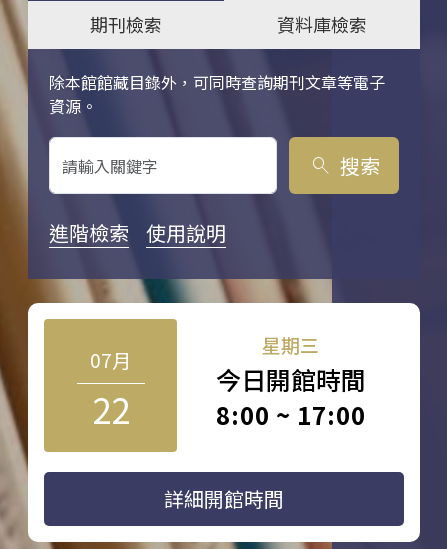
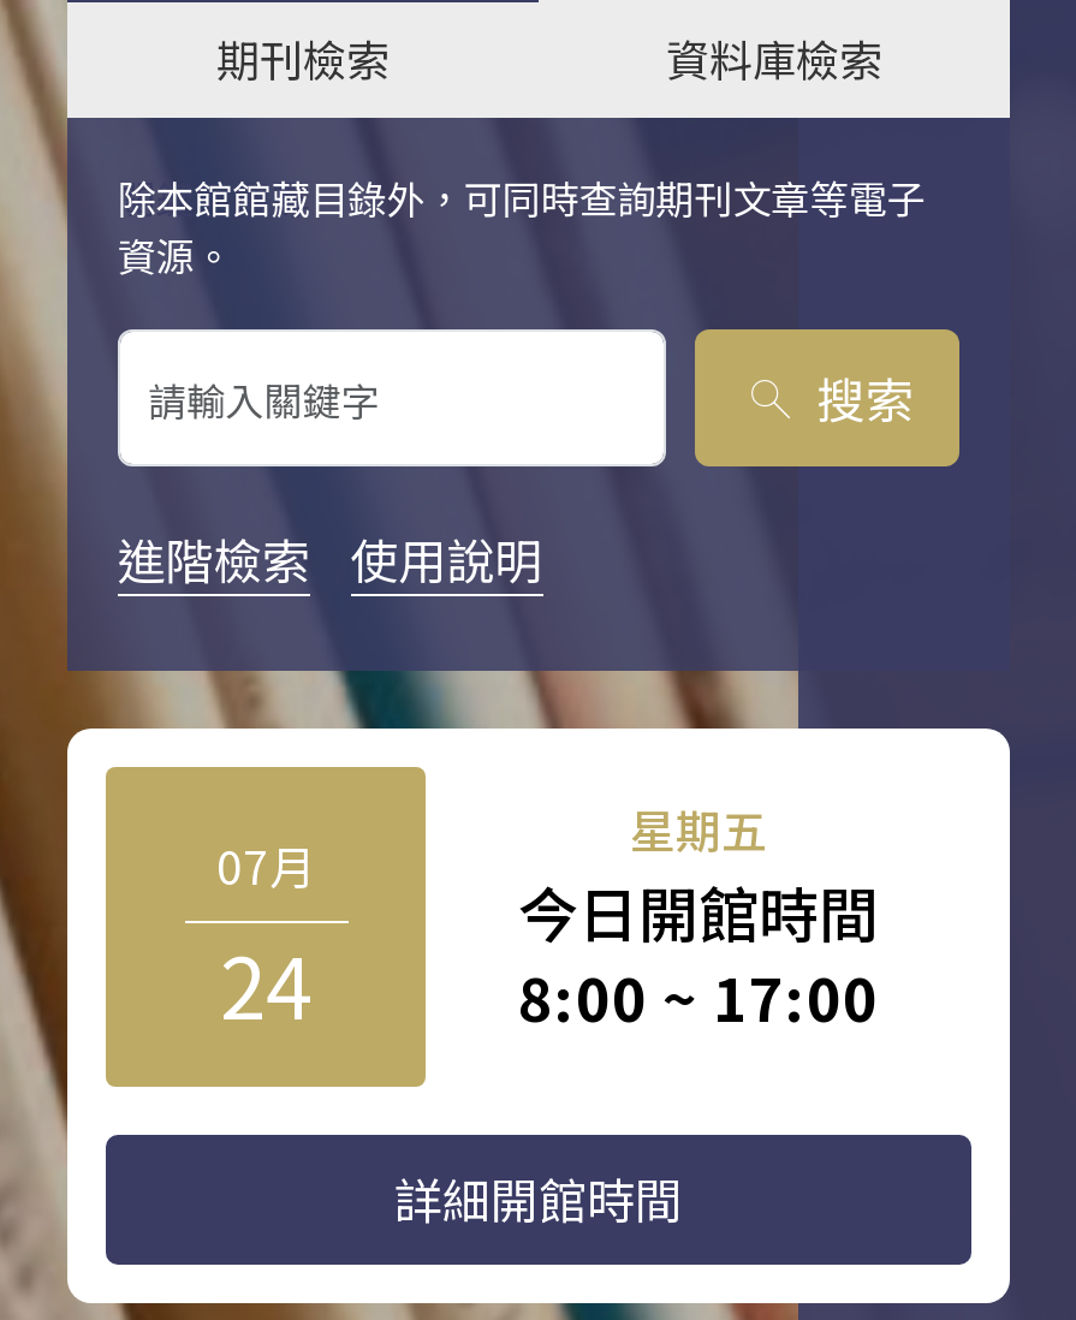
- 星期三
+ 星期五

- 22
+ 24
